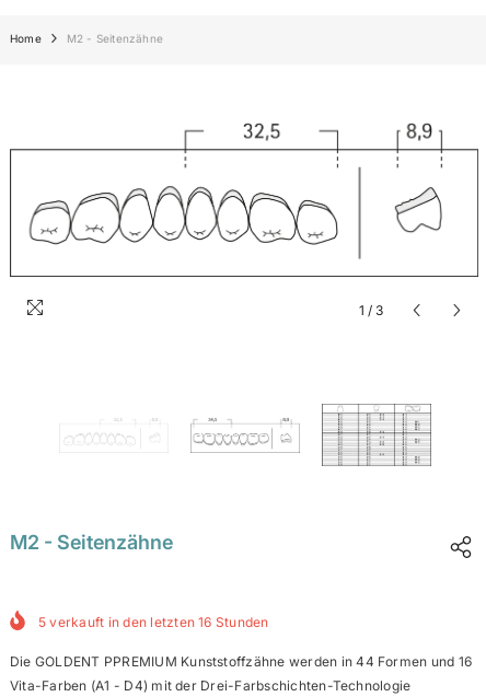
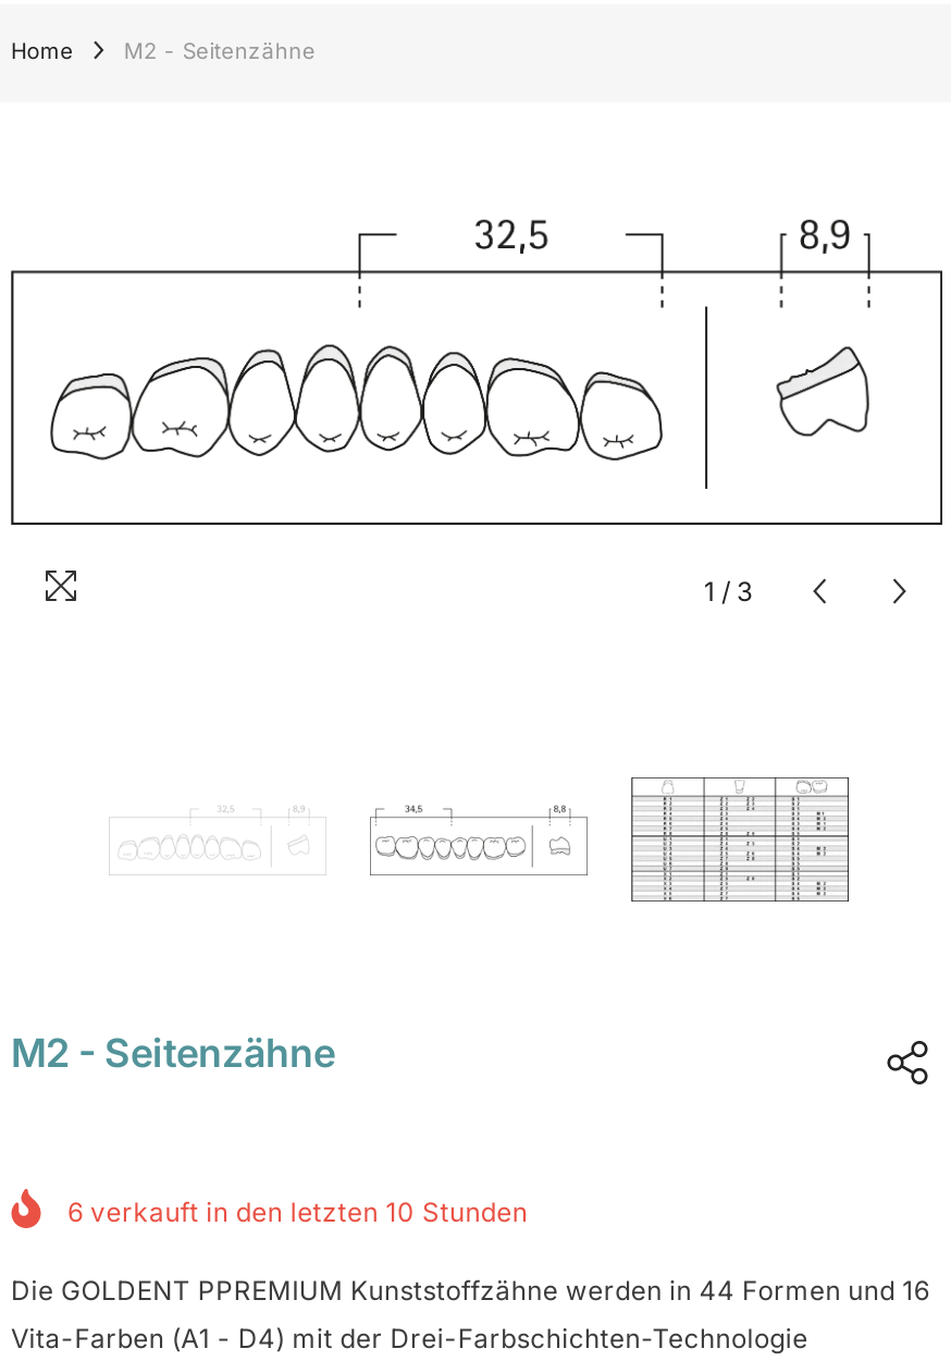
- 5 verkauft in den letzten 16 Stunden
+ 6 verkauft in den letzten 10 Stunden
